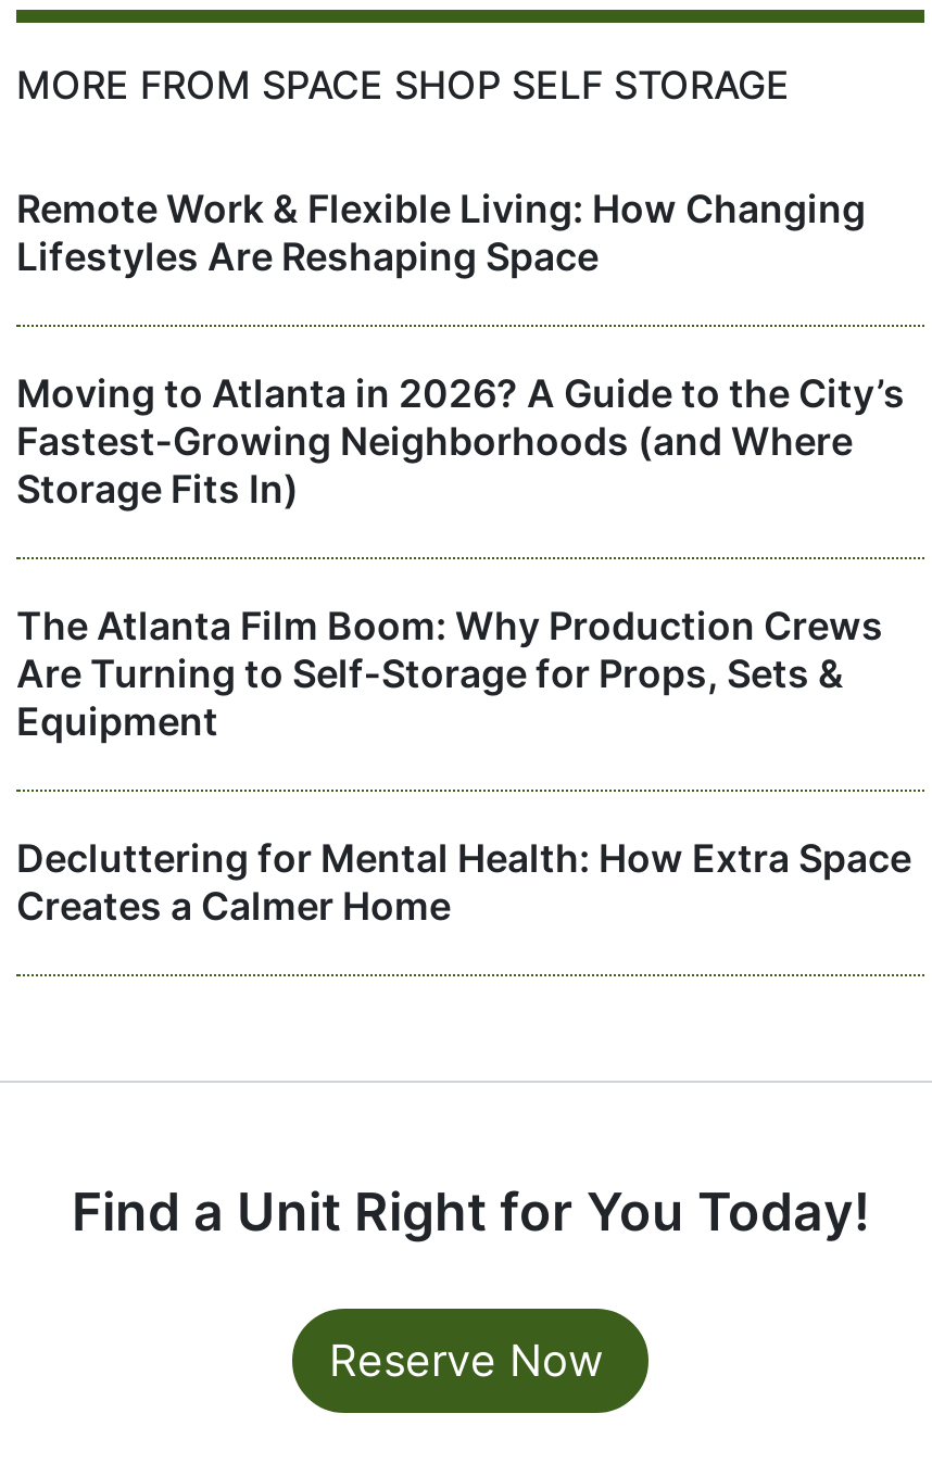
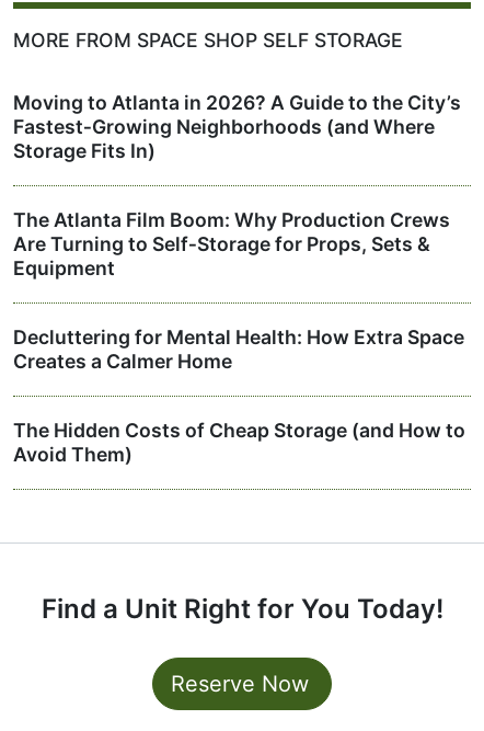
- Remote Work & Flexible Living: How Changing
- Lifestyles Are Reshaping Space

moved up: Moving to Atlanta in 2026? A Guide to the City’s | Fastest‑Growing Neighborhoods (and Where | Storage Fits In) | The Atlanta Film Boom: Why Production Crews | Are Turning to Self‑Storage for Props, Sets & | Equipment | Decluttering for Mental Health: How Extra Space | Creates a Calmer Home

+ The Hidden Costs of Cheap Storage (and How to
+ Avoid Them)
